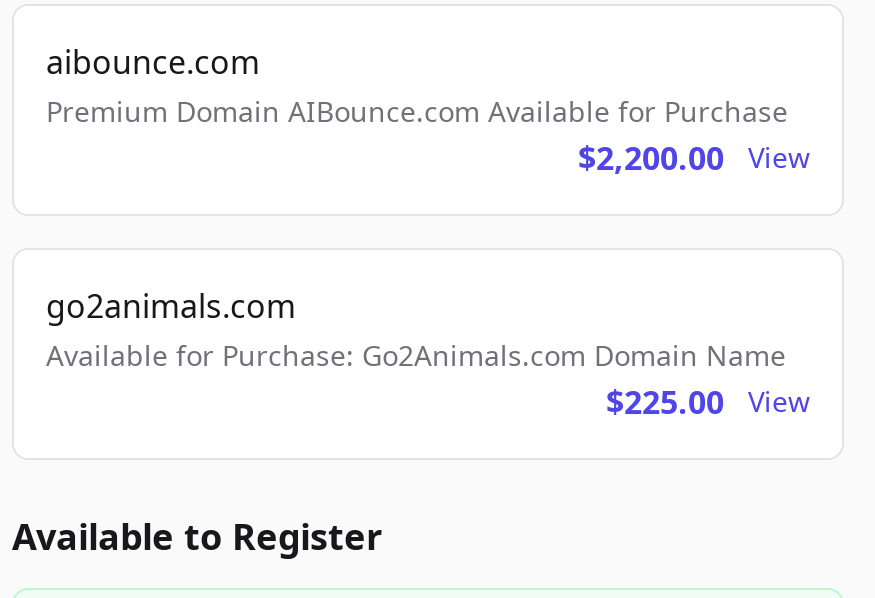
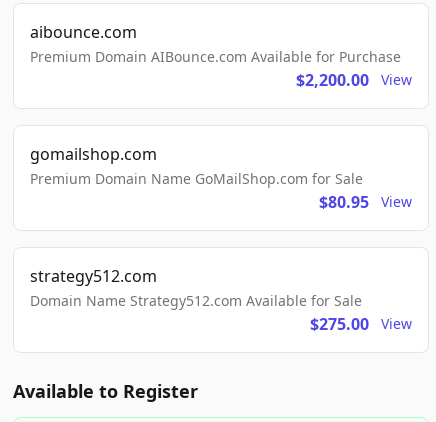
- go2animals.com
- Available for Purchase: Go2Animals.com Domain Name
- $225.00
+ gomailshop.com
+ Premium Domain Name GoMailShop.com for Sale
+ $80.95
+ View
+ strategy512.com
+ Domain Name Strategy512.com Available for Sale
+ $275.00
